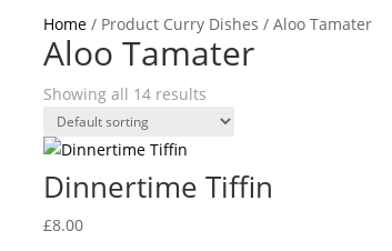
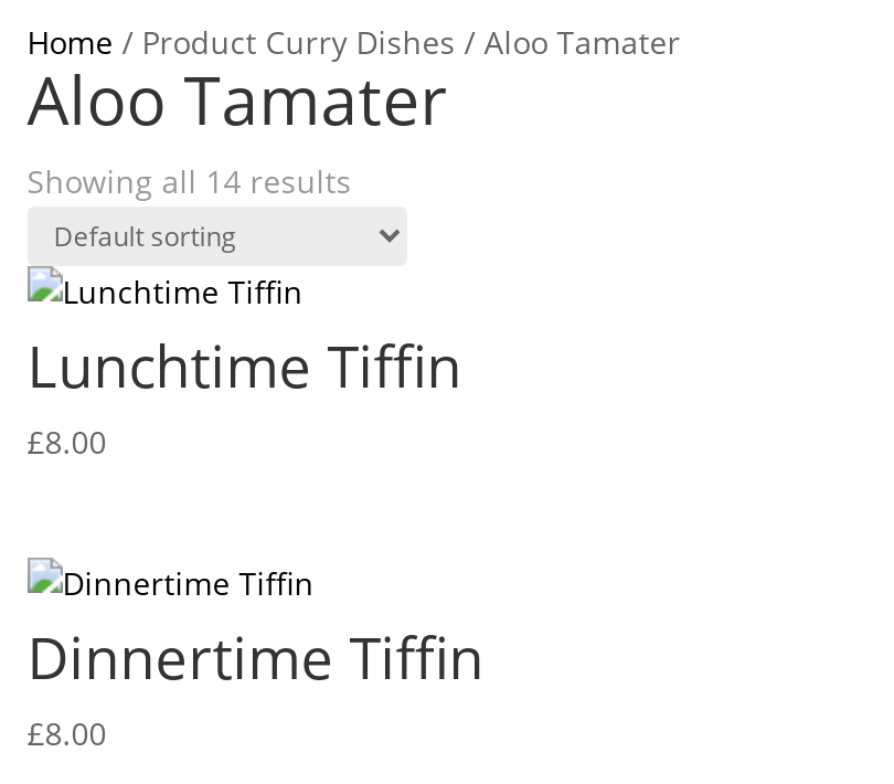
+ Lunchtime Tiffin
+ £8.00
